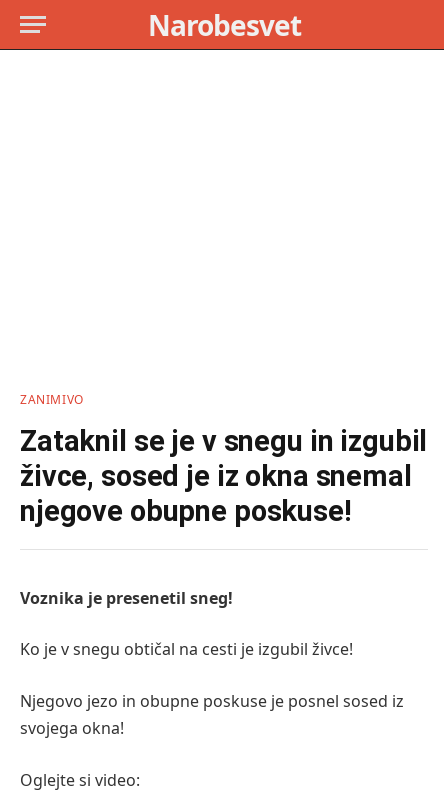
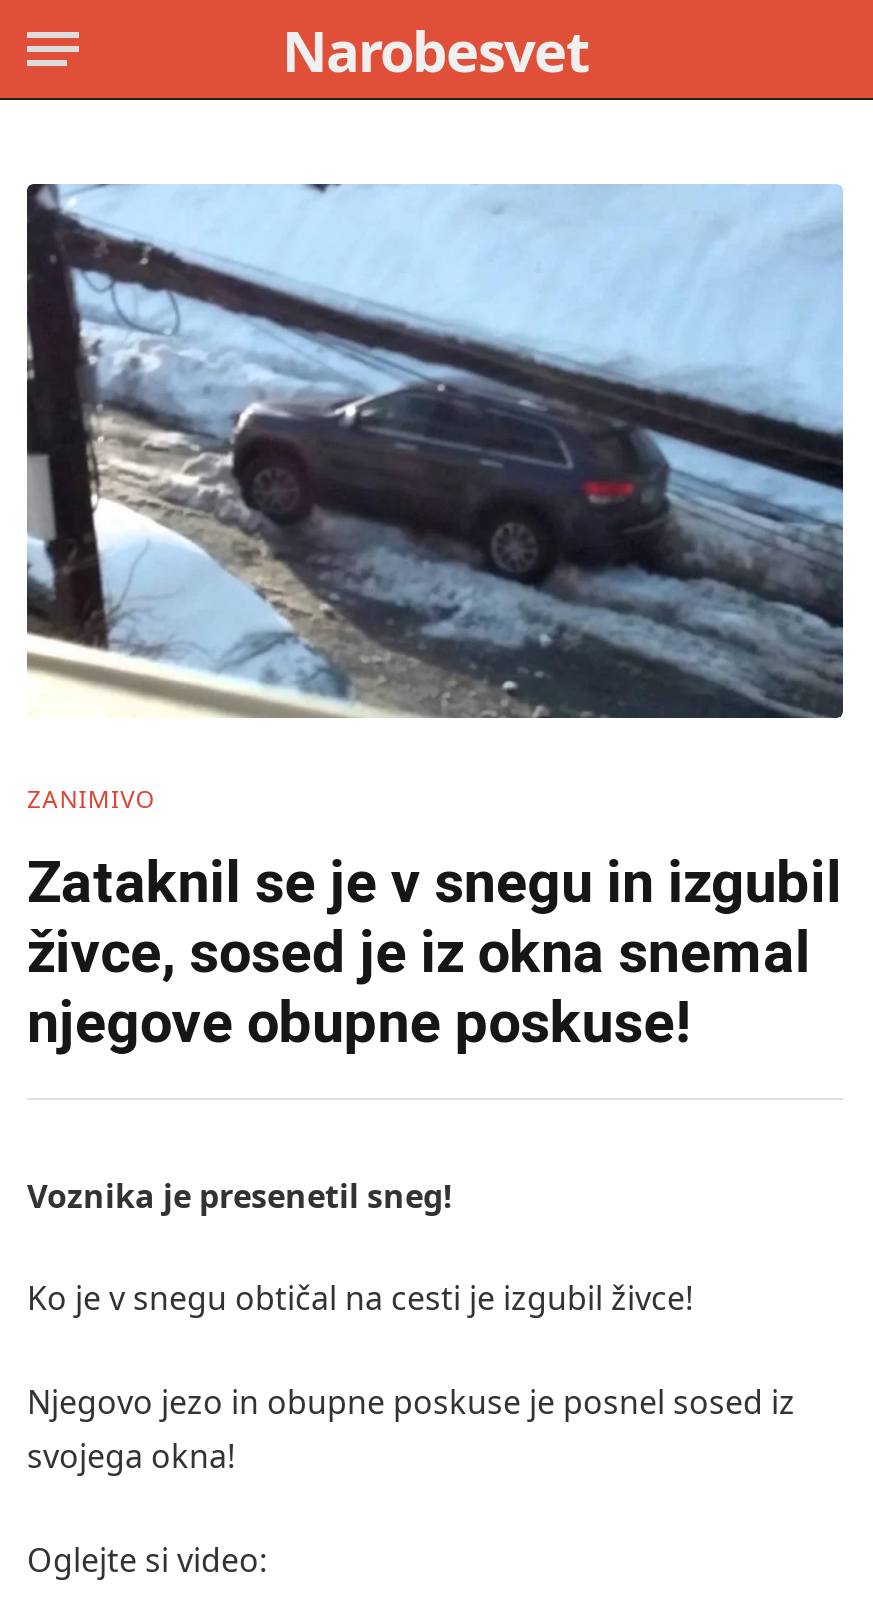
+ [image]
